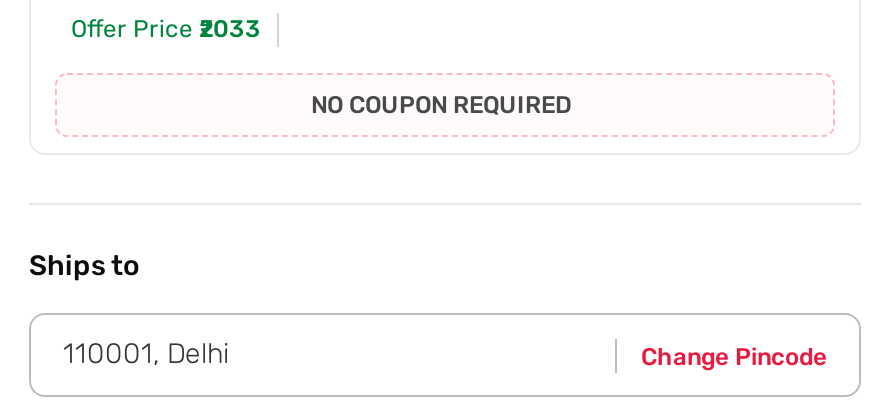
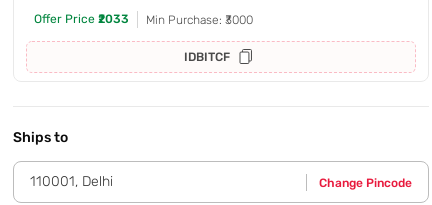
- NO COUPON REQUIRED
+ Min Purchase: ₹3000
+ IDBITCF
